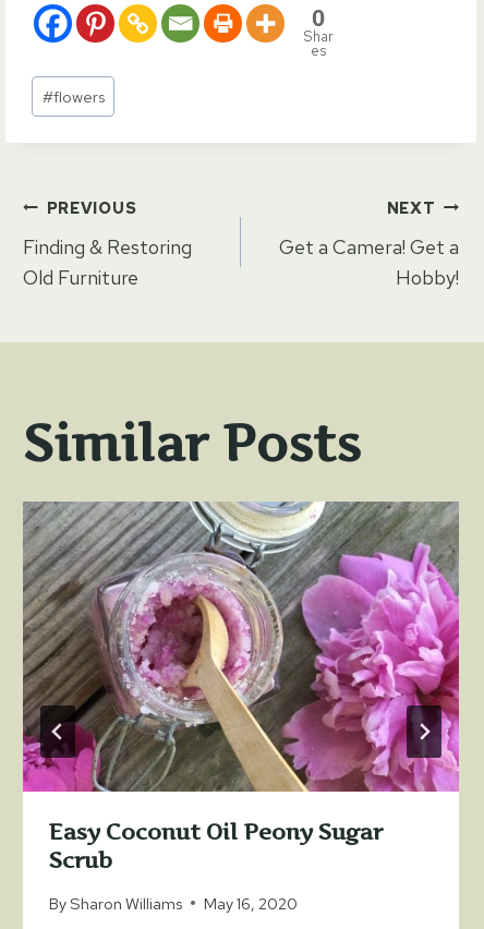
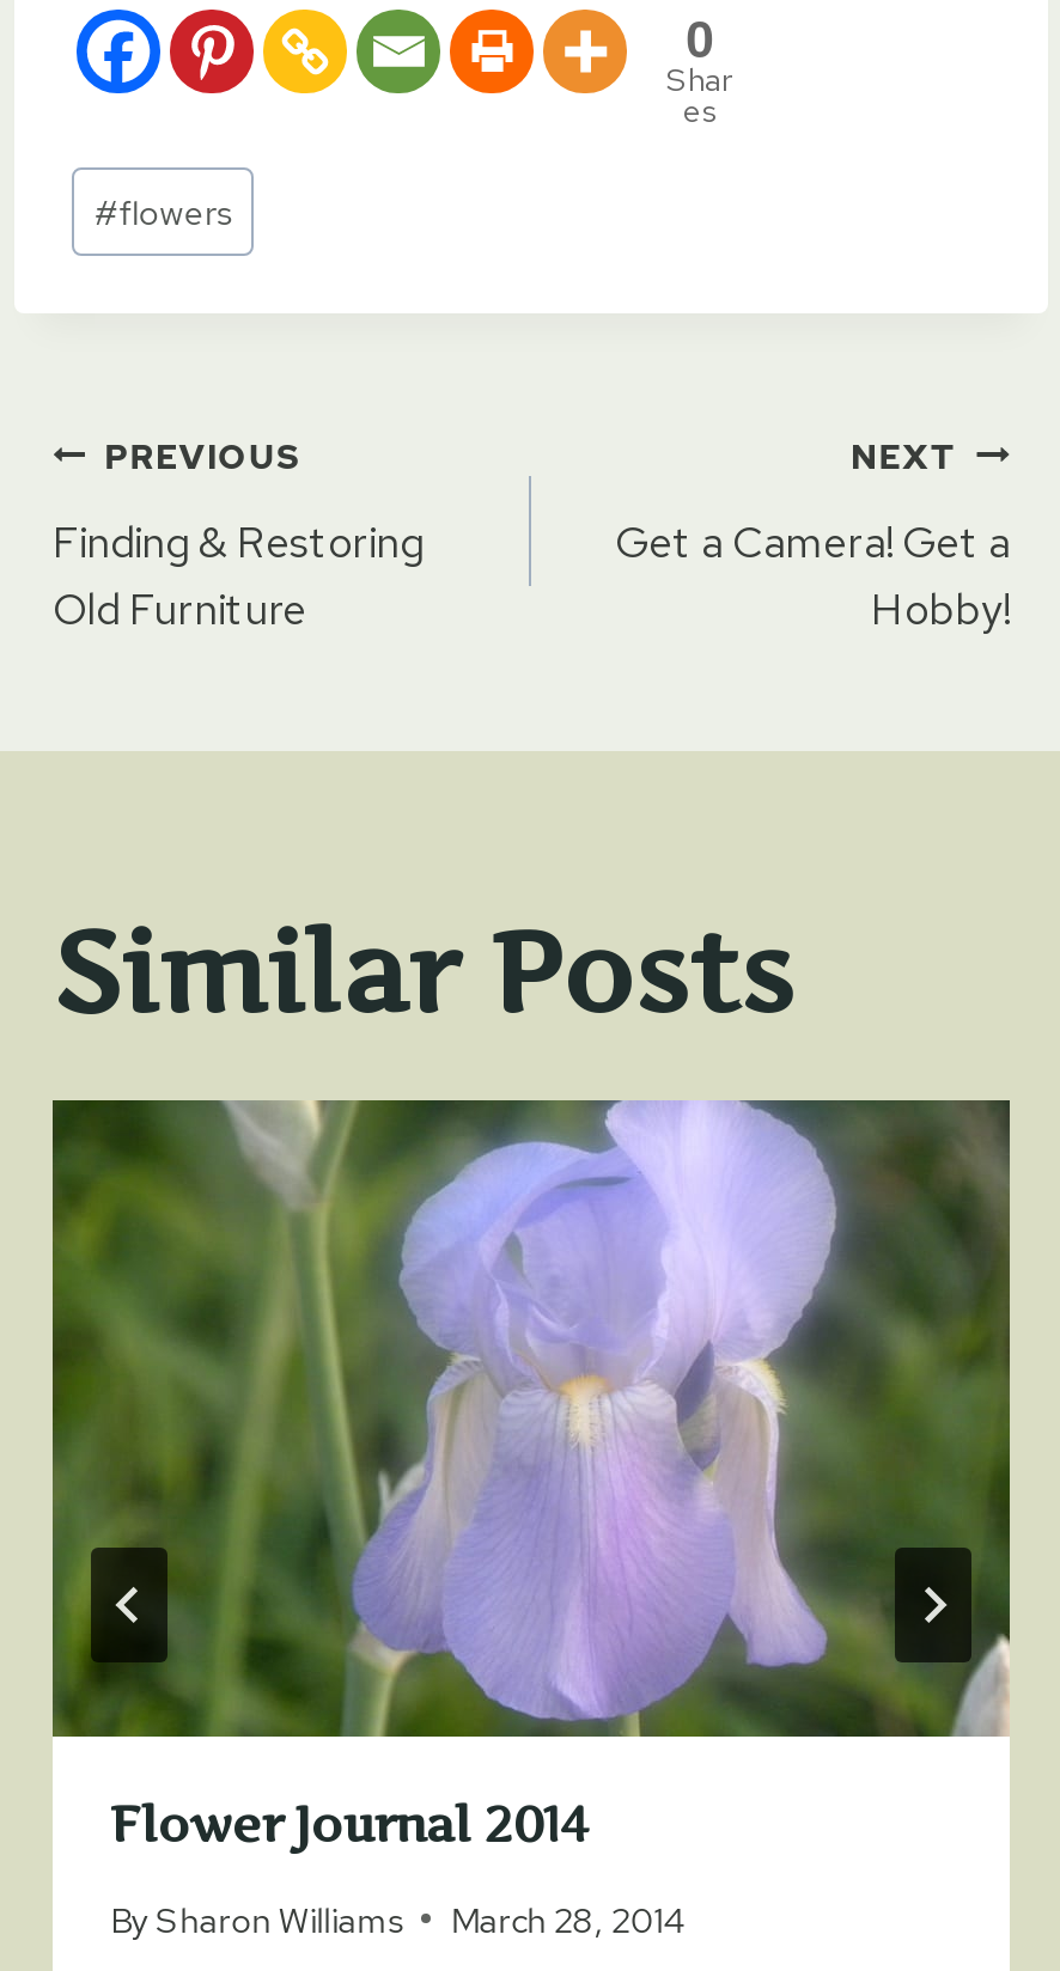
- [image]
- Easy Coconut Oil Peony Sugar
- Scrub
+ [image]
+ Flower Journal 2014

- By Sharon Williams May 16, 2020
+ By Sharon Williams March 28, 2014
